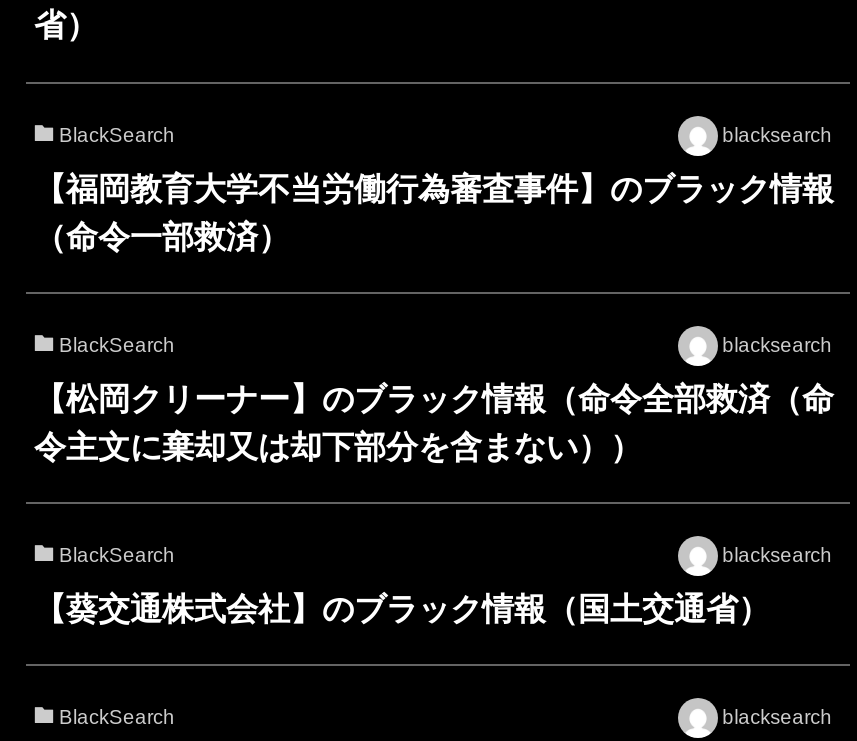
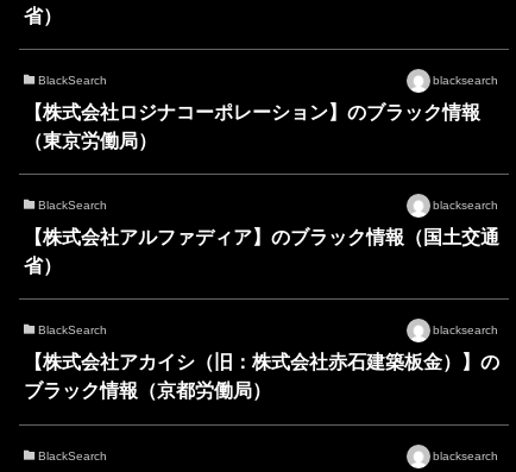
- 【福岡教育大学不当労働行為審査事件】のブラック情報
- （命令一部救済）
+ 【株式会社ロジナコーポレーション】のブラック情報
+ （東京労働局）

- 【松岡クリーナー】のブラック情報（命令全部救済（命
- 令主文に棄却又は却下部分を含まない））
+ 【株式会社アルファディア】のブラック情報（国土交通
+ 省）

- 【葵交通株式会社】のブラック情報（国土交通省）
+ 【株式会社アカイシ（旧：株式会社赤石建築板金）】の
+ ブラック情報（京都労働局）
